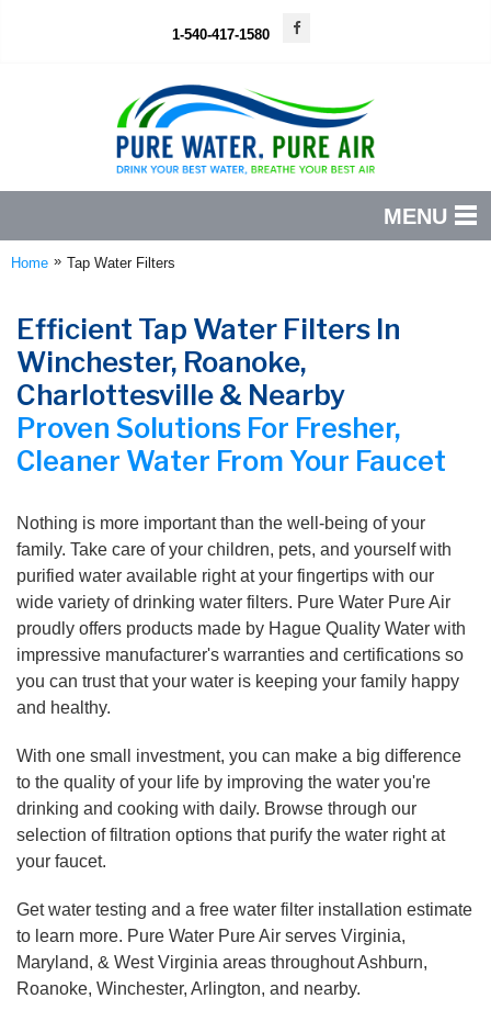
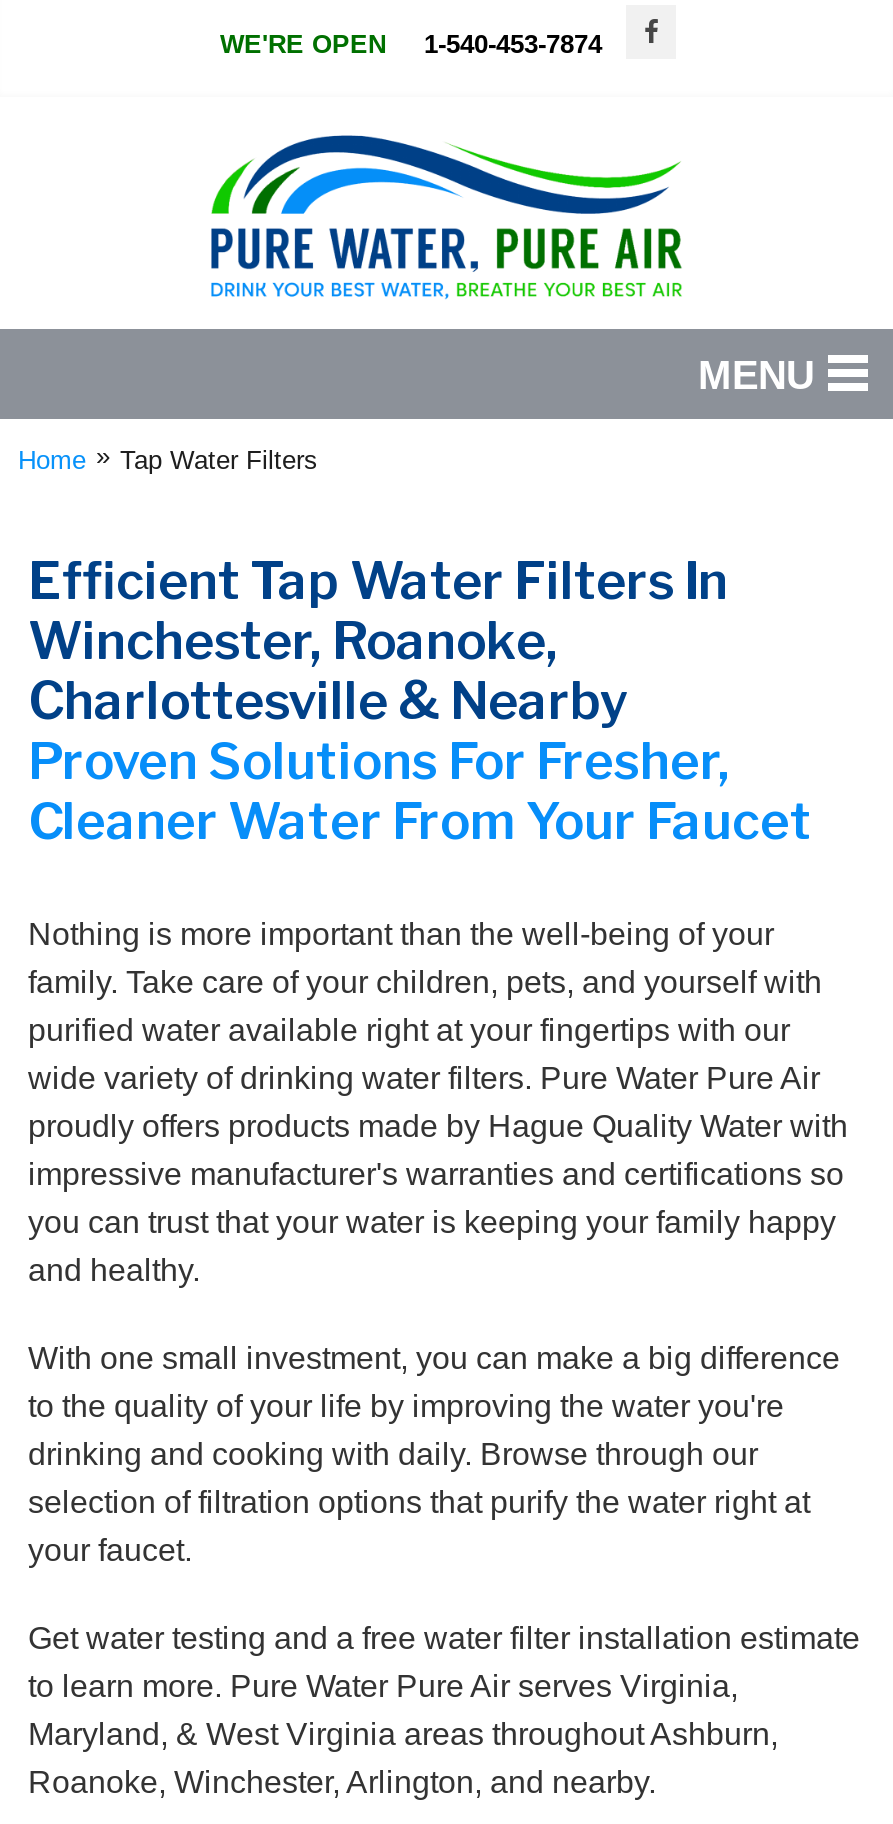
- 1-540-417-1580
+ WE'RE OPEN
+ 1-540-453-7874
